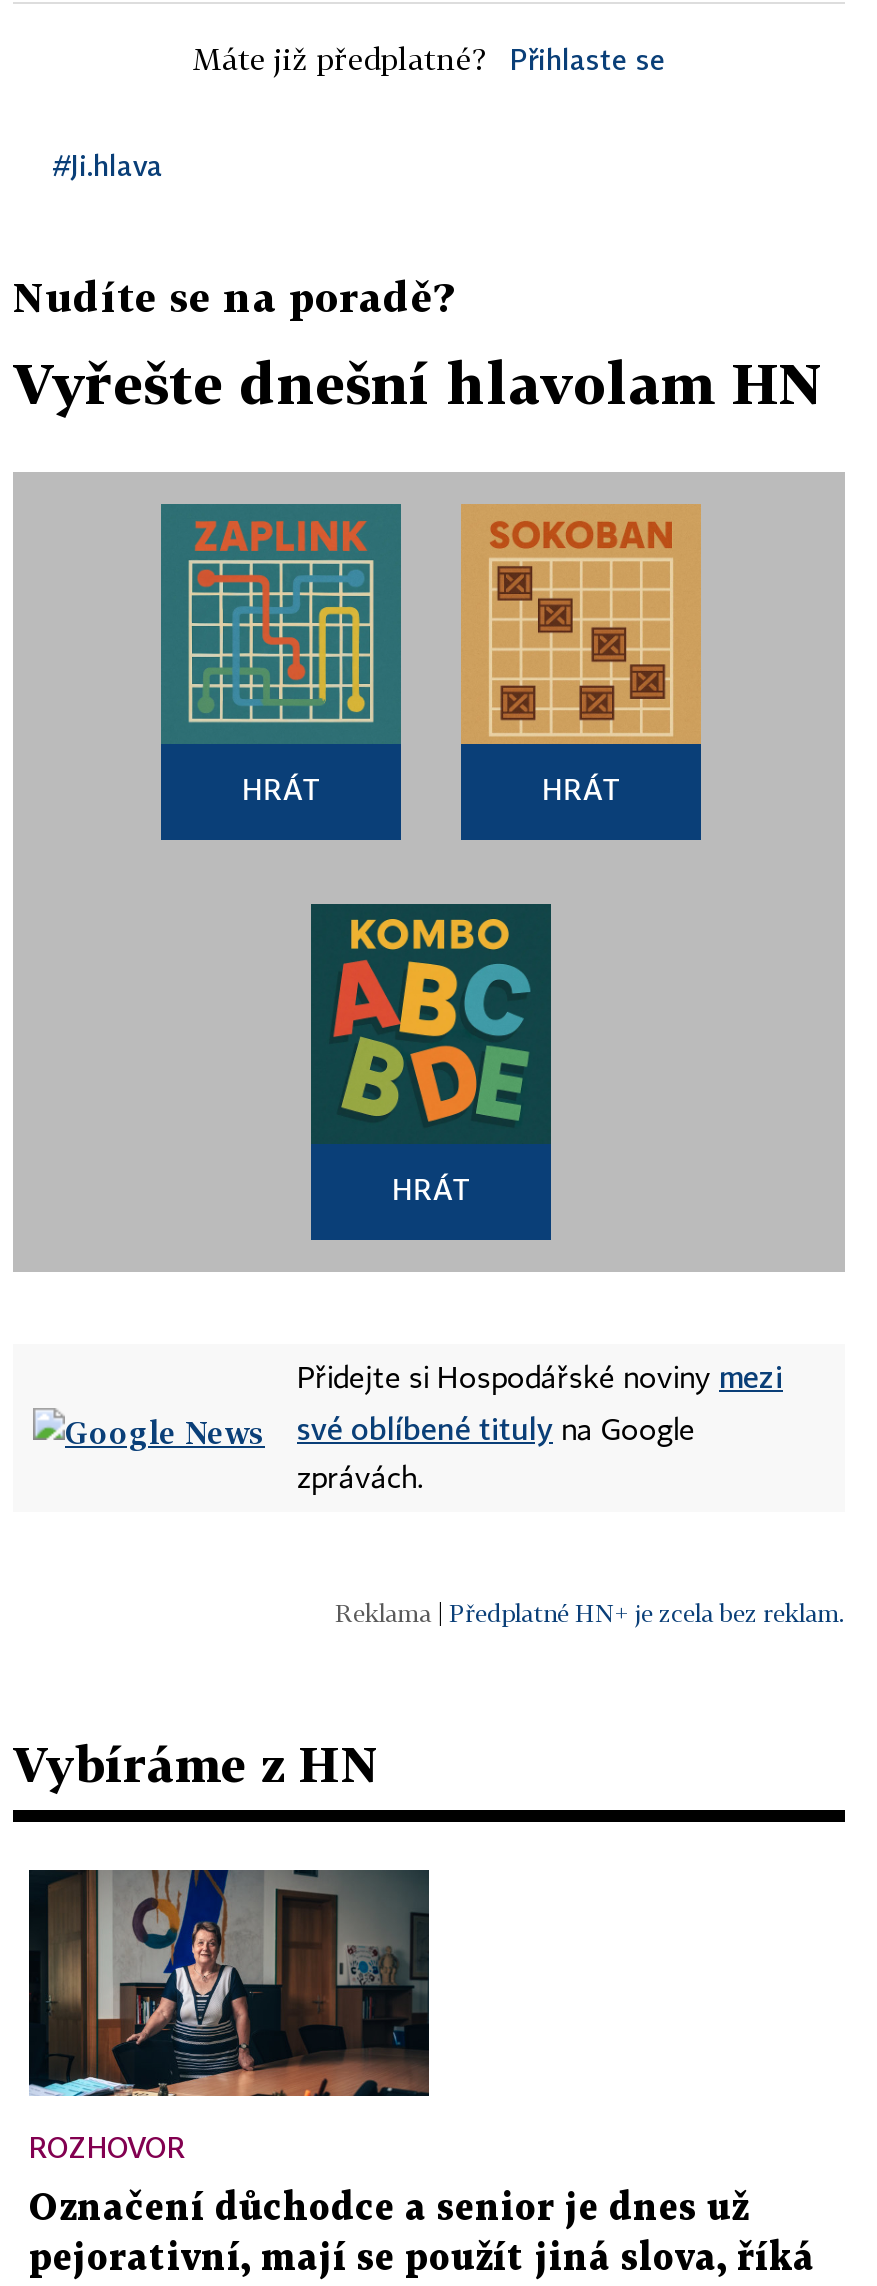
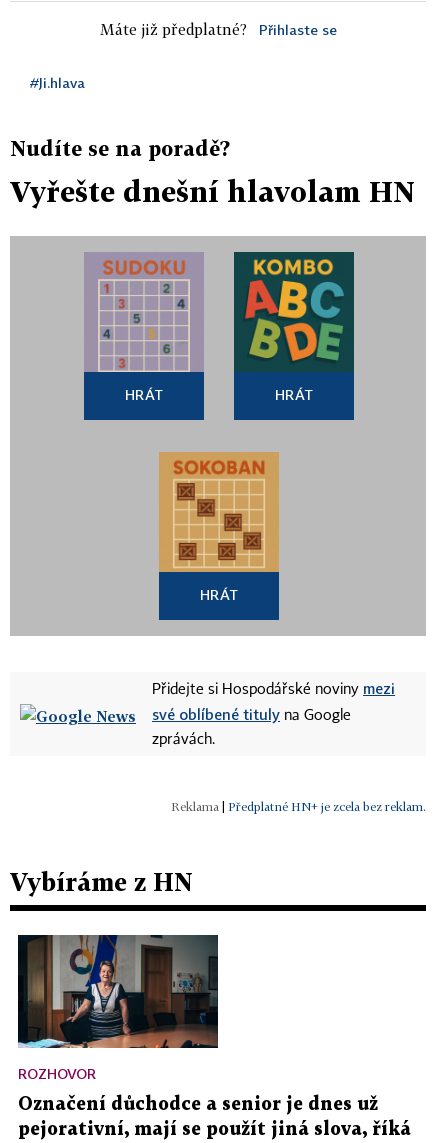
- [image]
+ [image]

moved down: [image]

moved up: [image]
